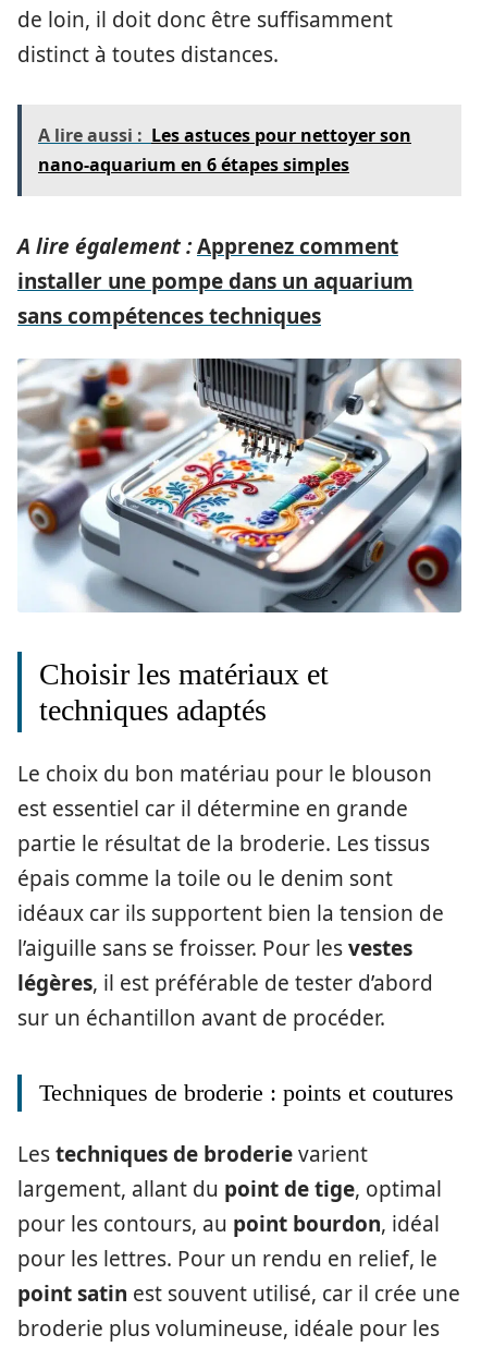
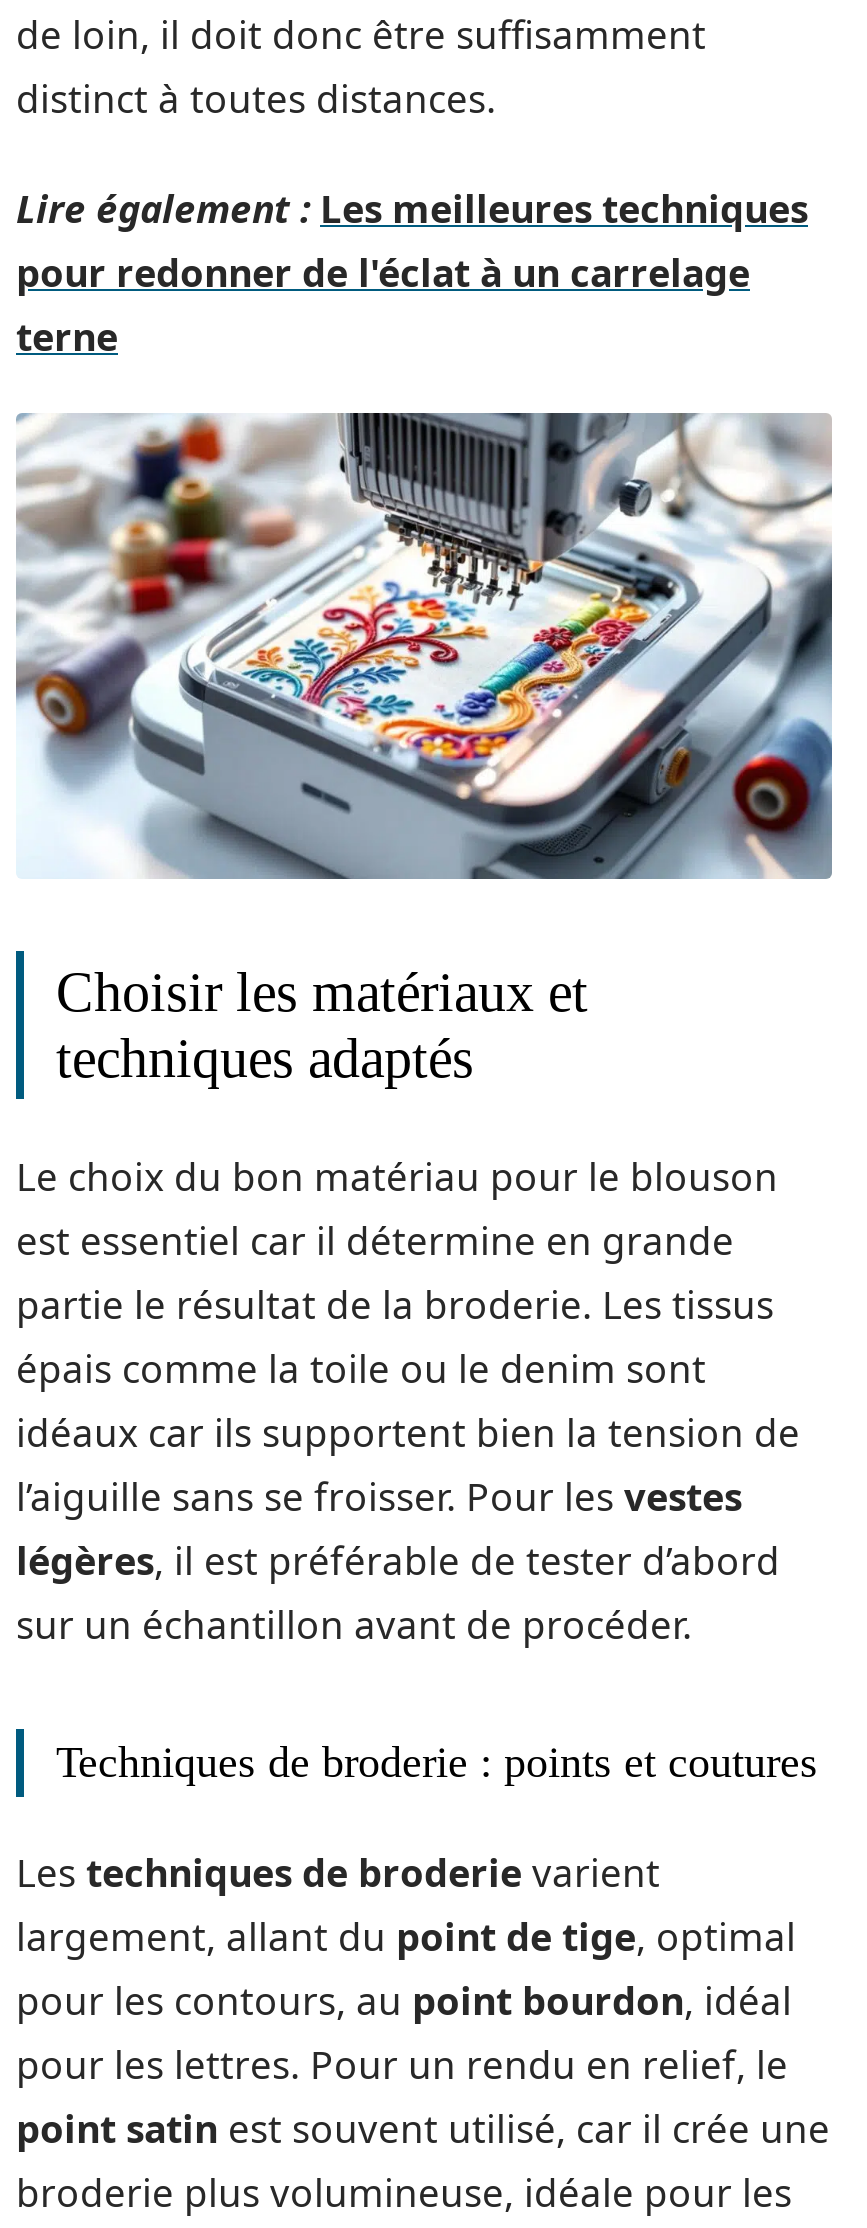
- A lire aussi : Les astuces pour nettoyer son
- nano-aquarium en 6 étapes simples
- A lire également : Apprenez comment
- installer une pompe dans un aquarium
- sans compétences techniques
+ Lire également : Les meilleures techniques
+ pour redonner de l'éclat à un carrelage
+ terne
